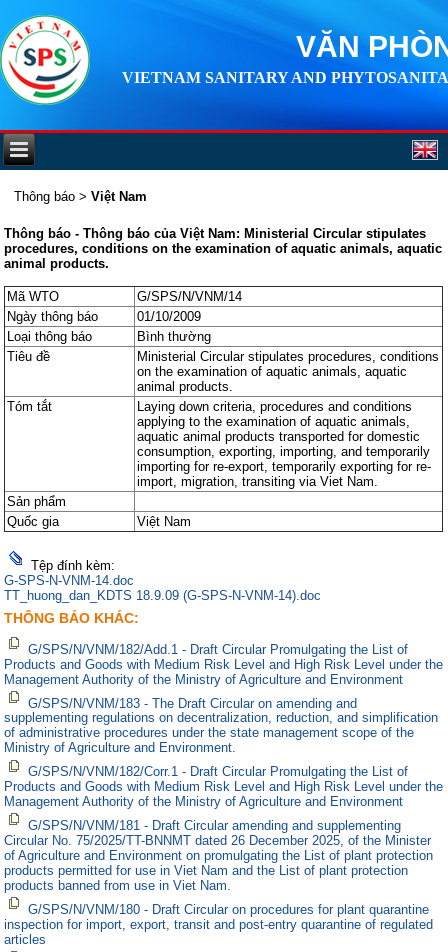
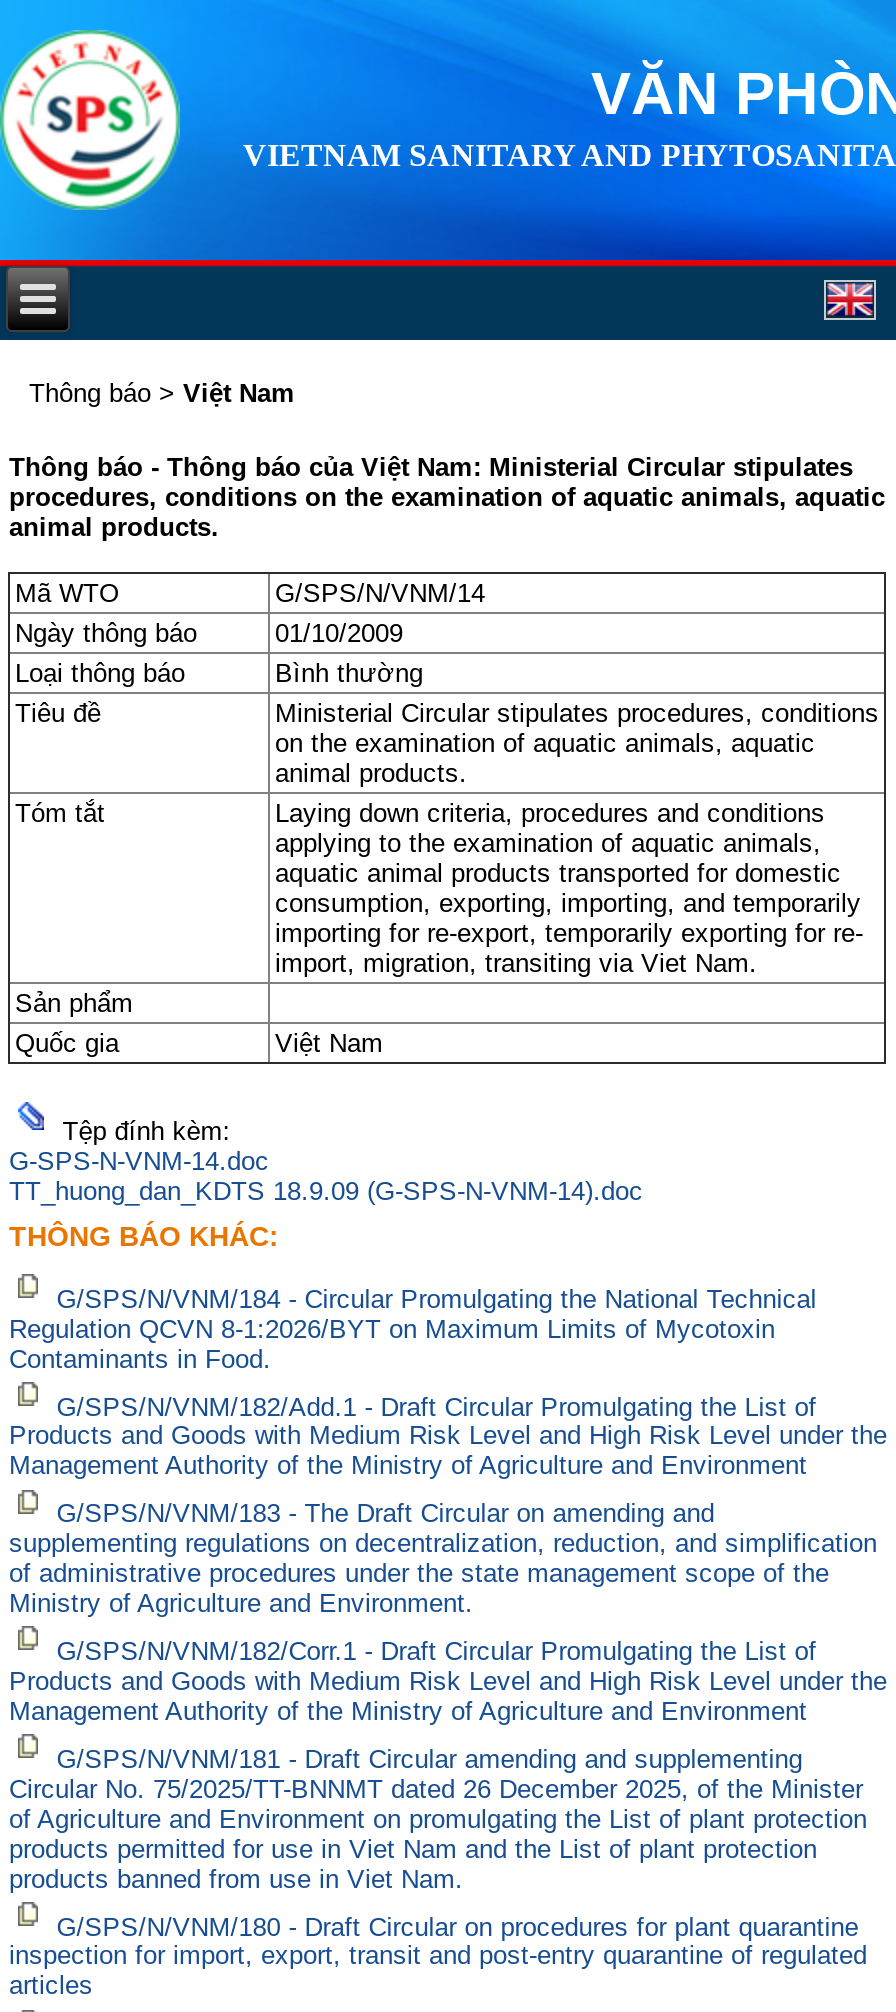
+ G/SPS/N/VNM/184 - Circular Promulgating the National Technical
+ Regulation QCVN 8-1:2026/BYT on Maximum Limits of Mycotoxin
+ Contaminants in Food.
